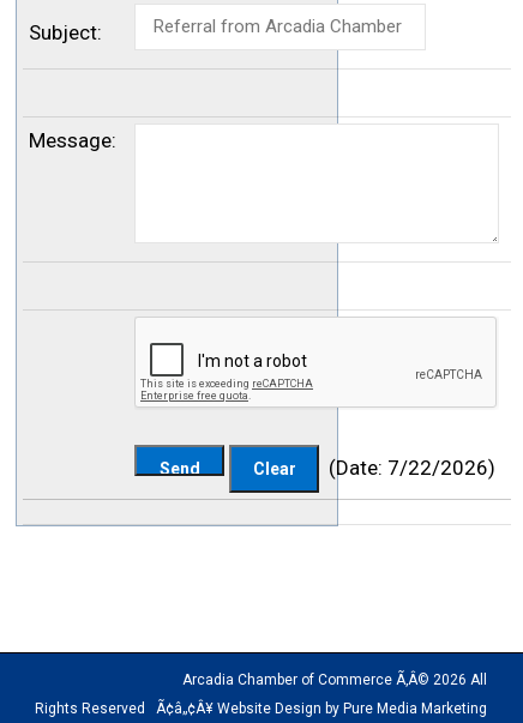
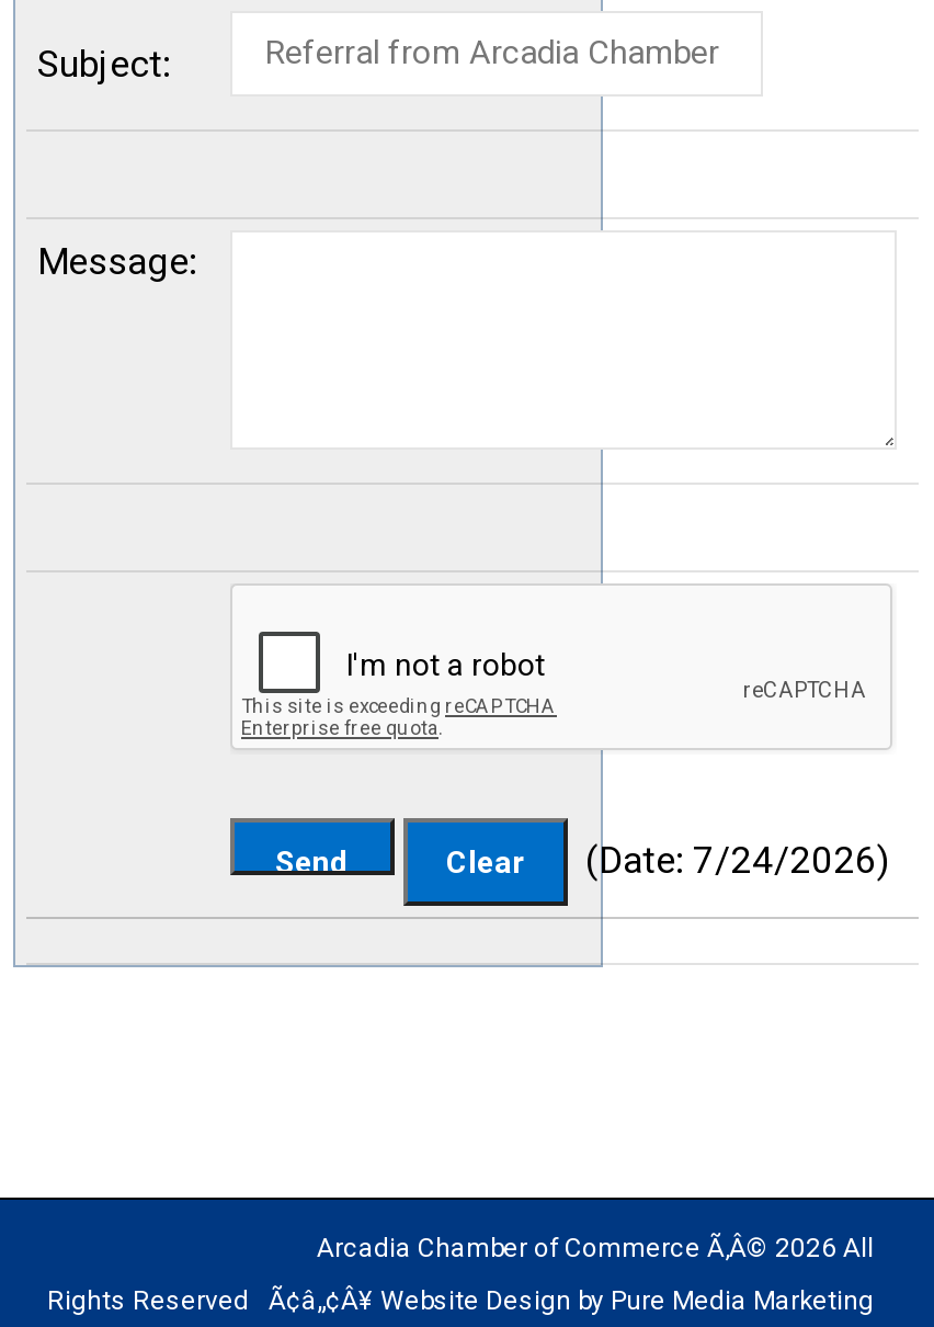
- (Date: 7/22/2026)
+ (Date: 7/24/2026)
